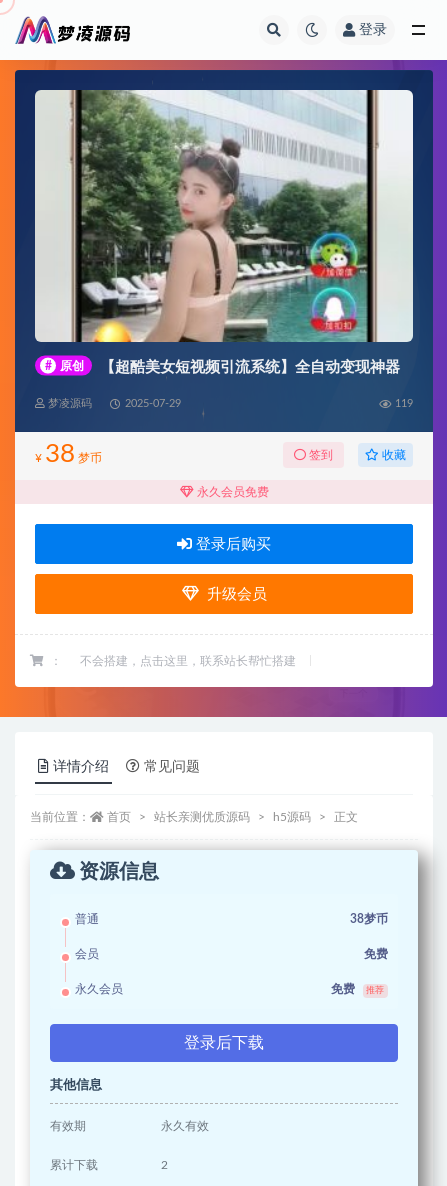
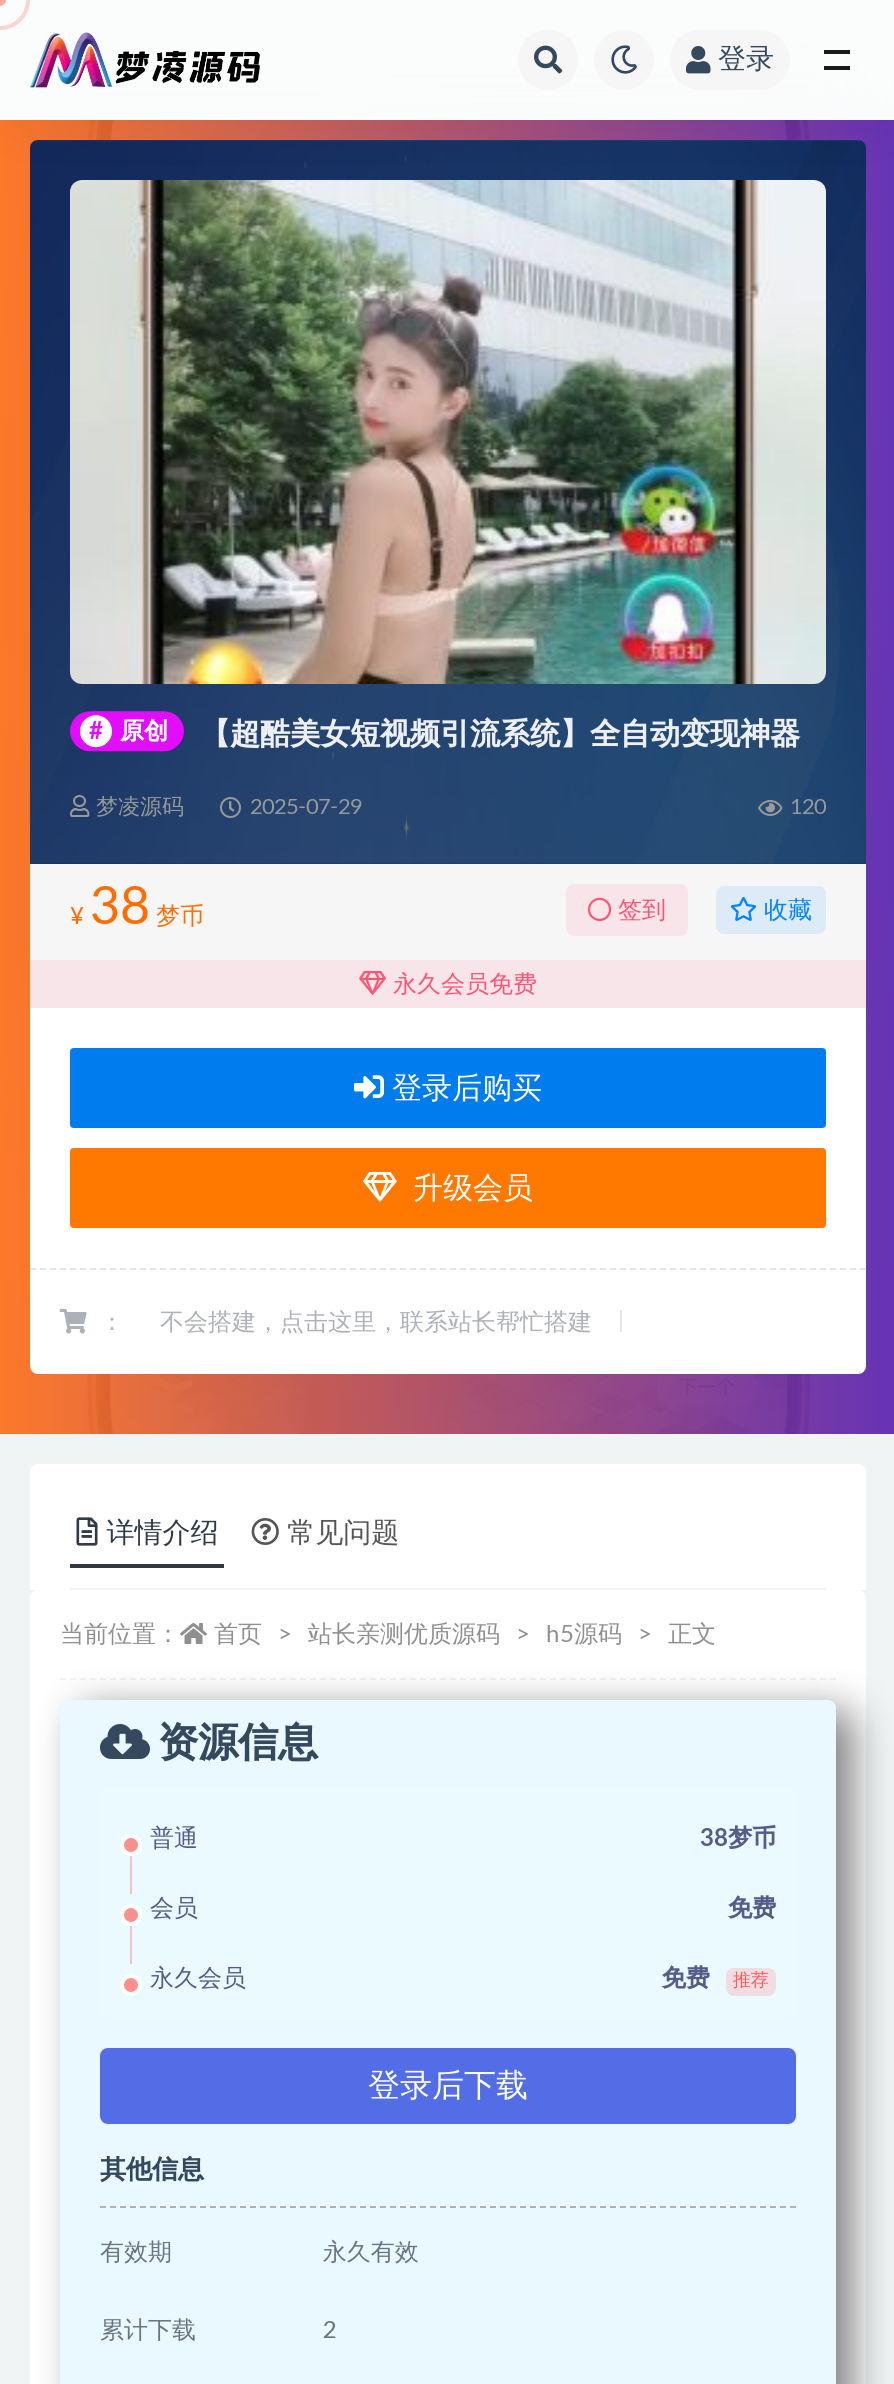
- 119
+ 120
